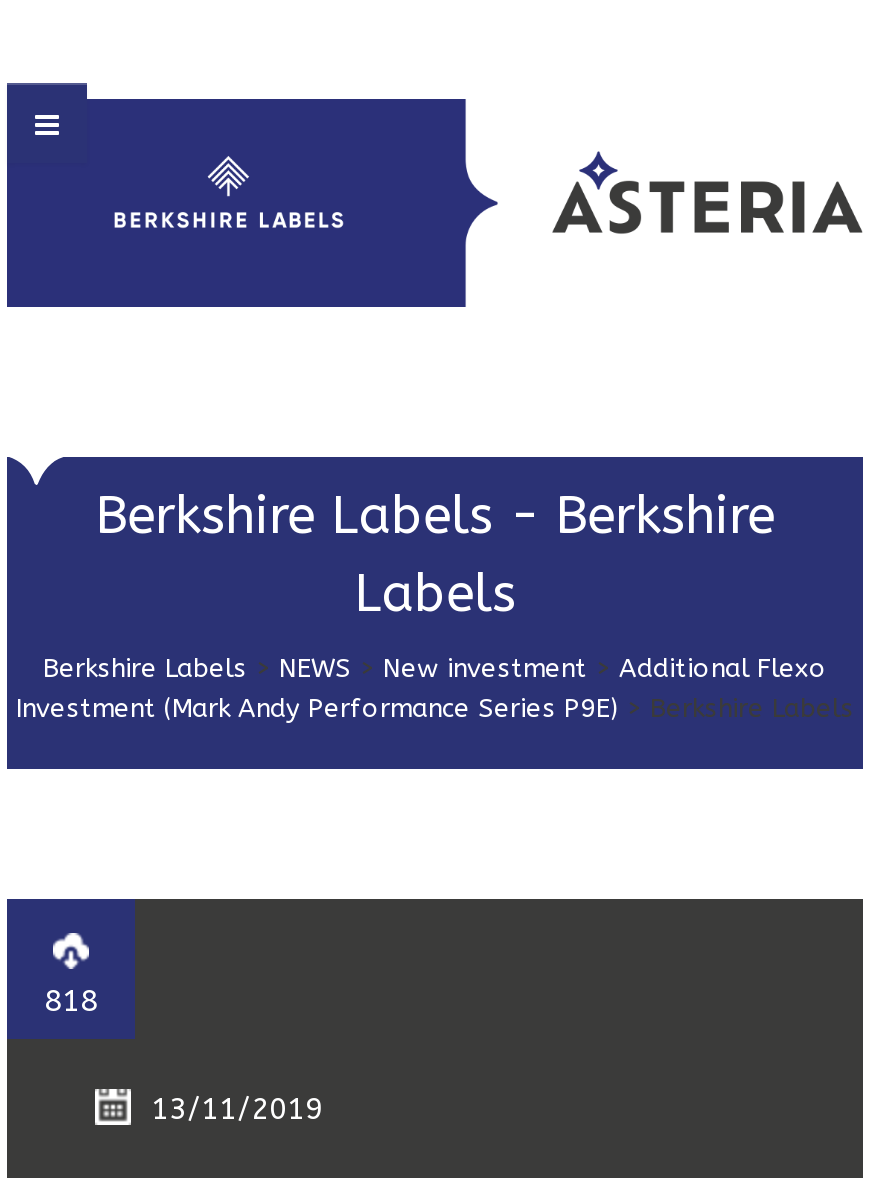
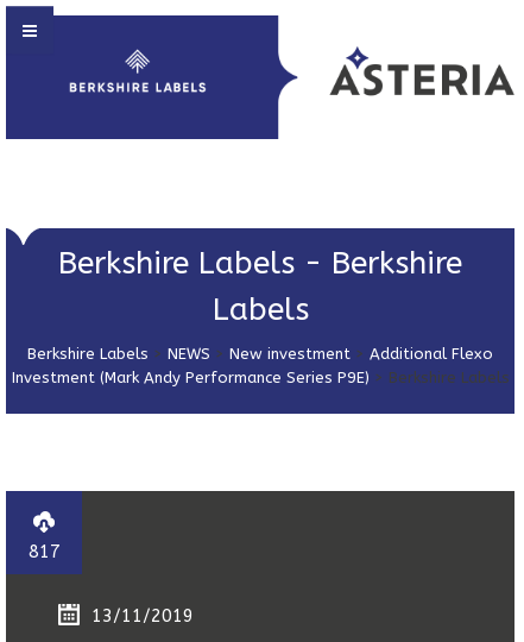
- 818
+ 817
